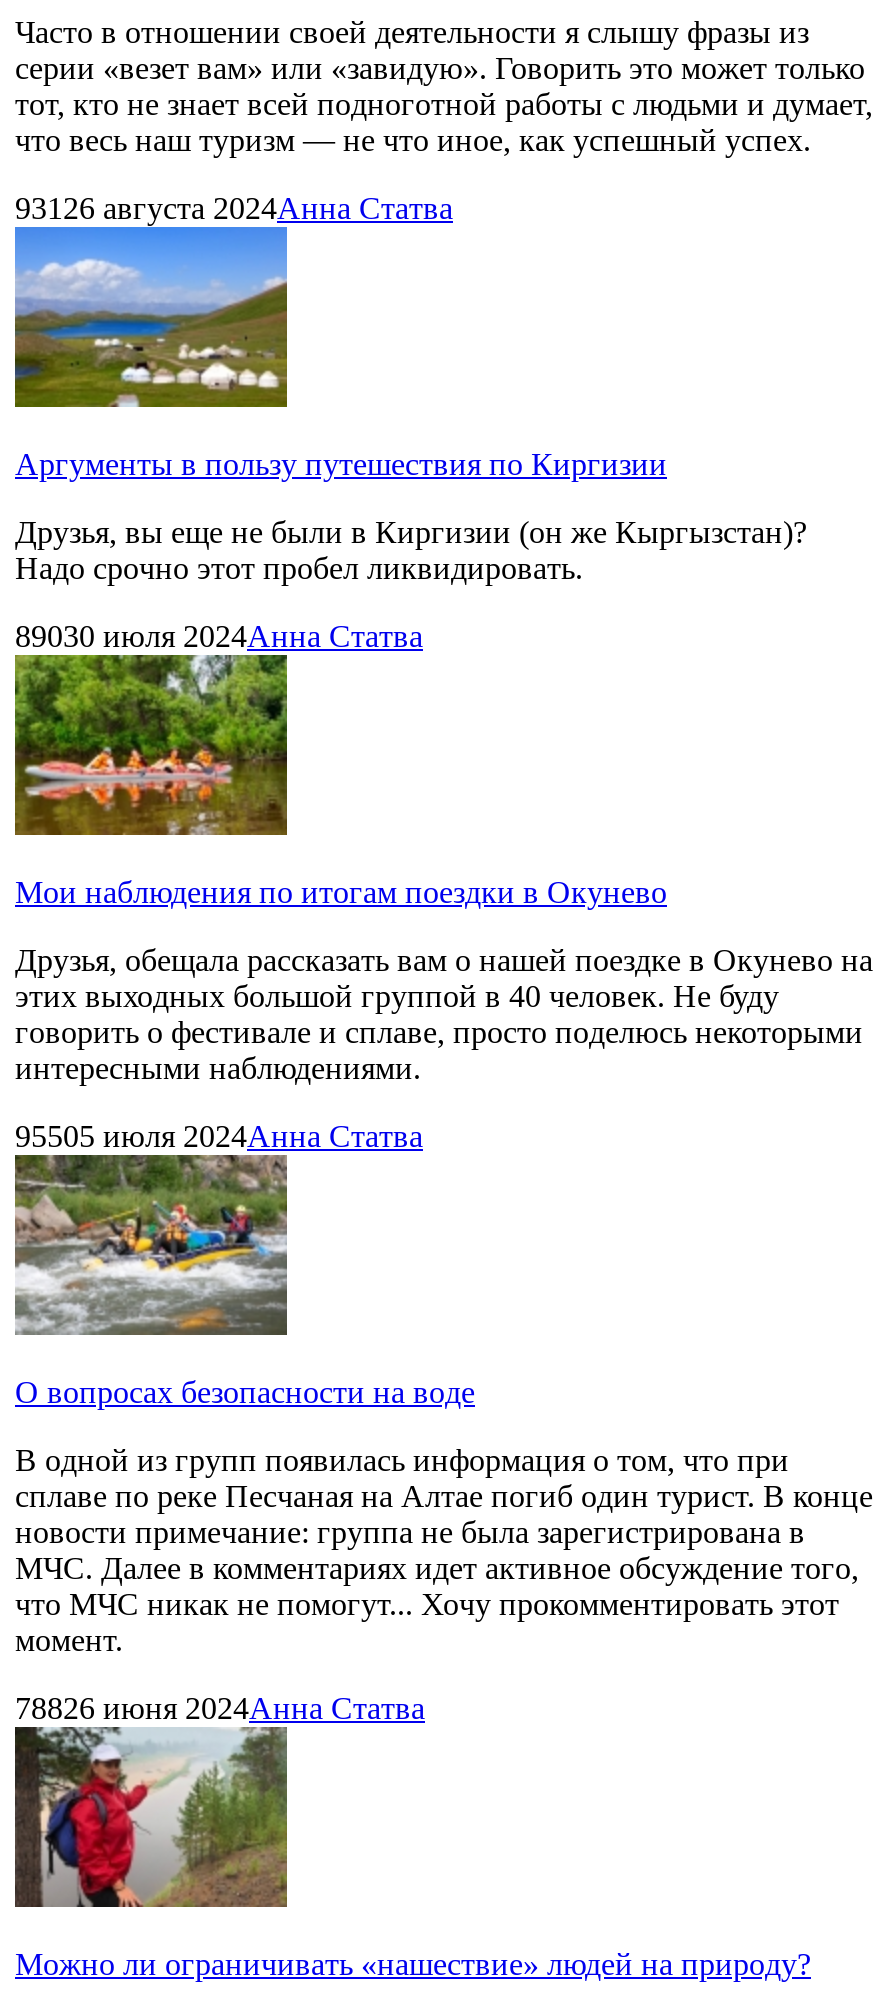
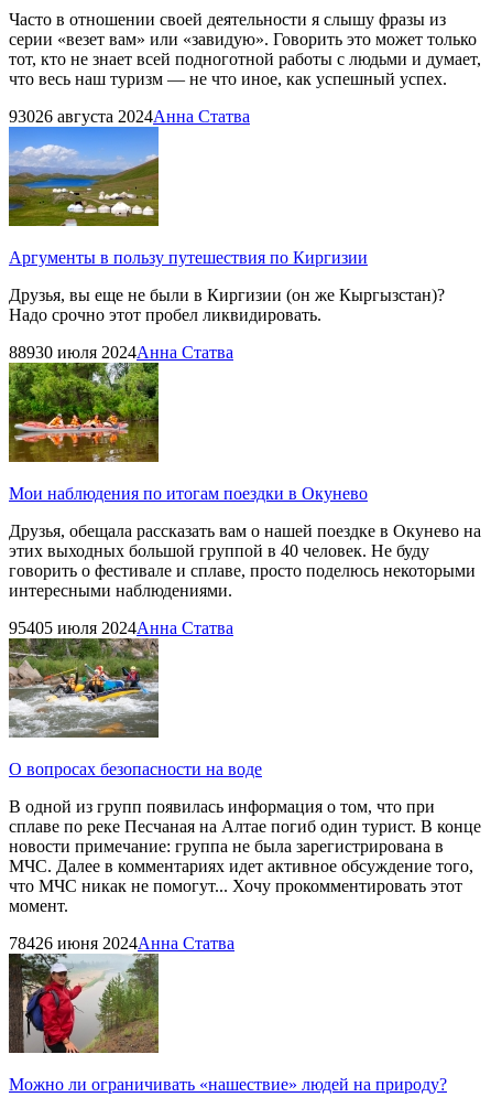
- 931 26 августа 2024Анна Статва
+ 930 26 августа 2024Анна Статва

- 89030 июля 2024Анна Статва
+ 88930 июля 2024Анна Статва

- 95505 июля 2024Анна Статва
+ 95405 июля 2024Анна Статва

- 78826 июня 2024Анна Статва
+ 78426 июня 2024Анна Статва
